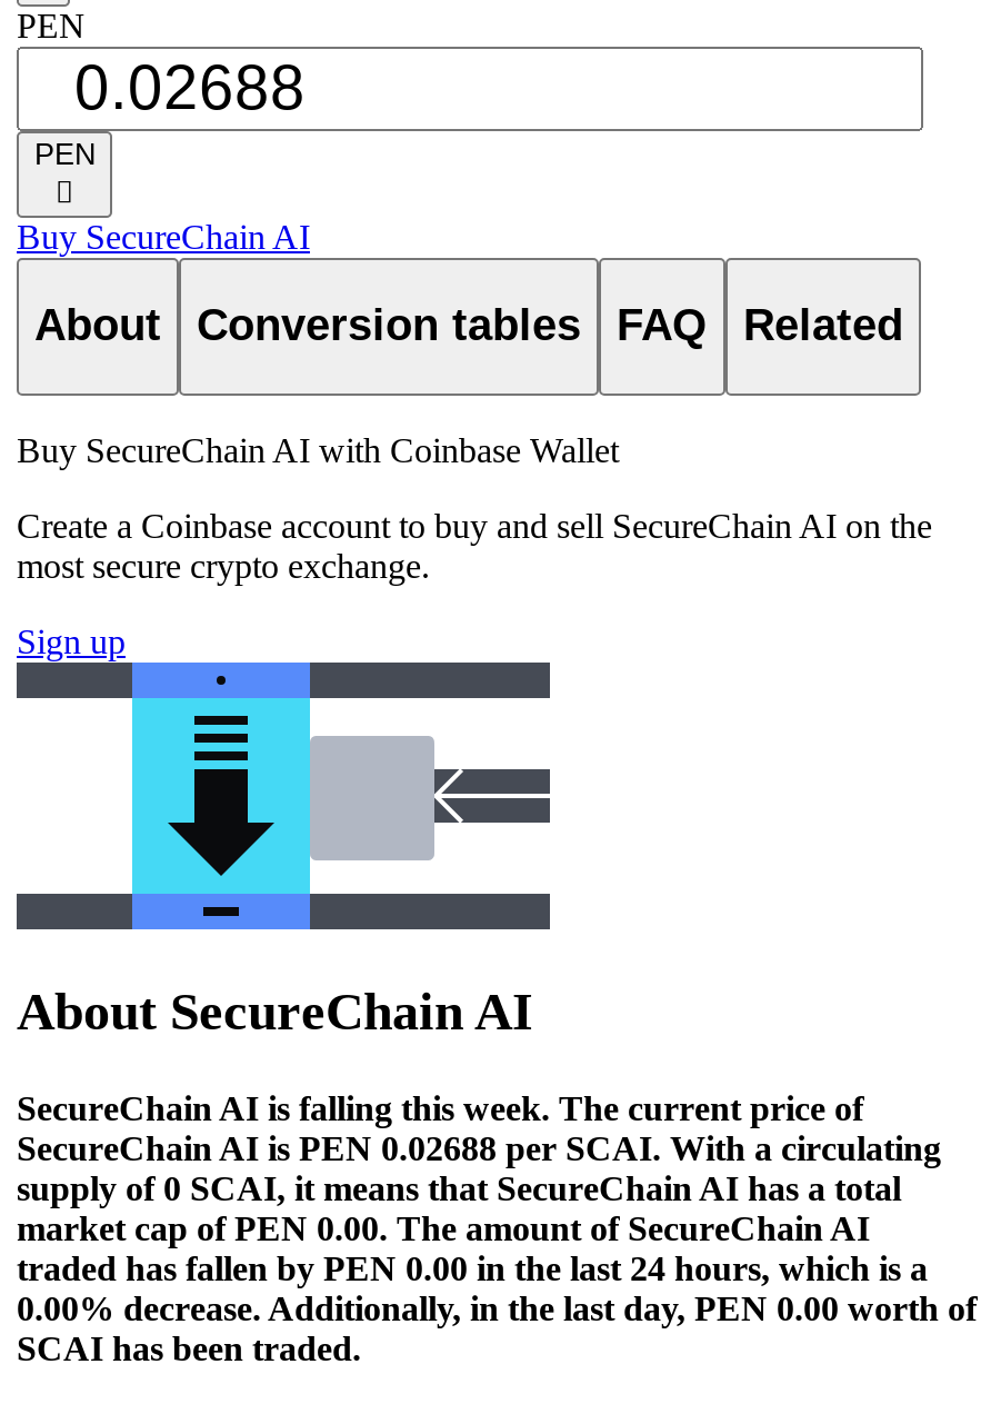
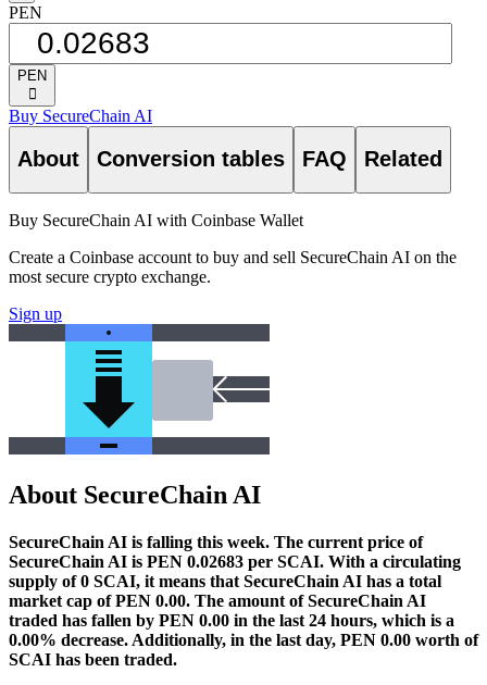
- SecureChain AI is PEN 0.02688 per SCAI. With a circulating
+ SecureChain AI is PEN 0.02683 per SCAI. With a circulating
